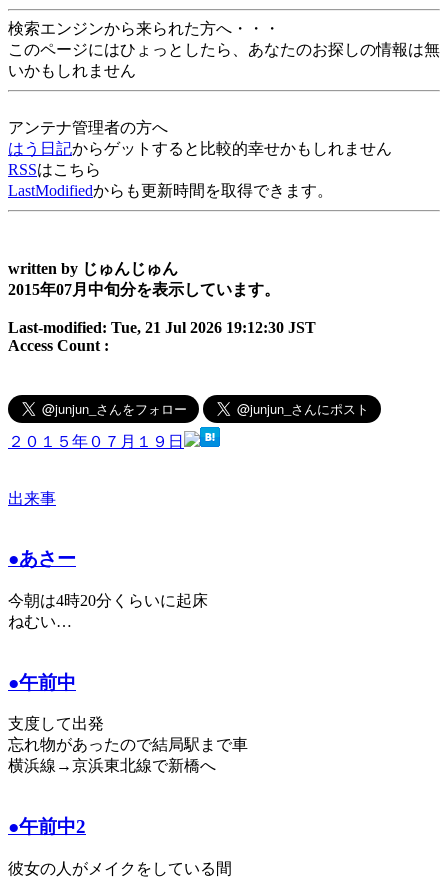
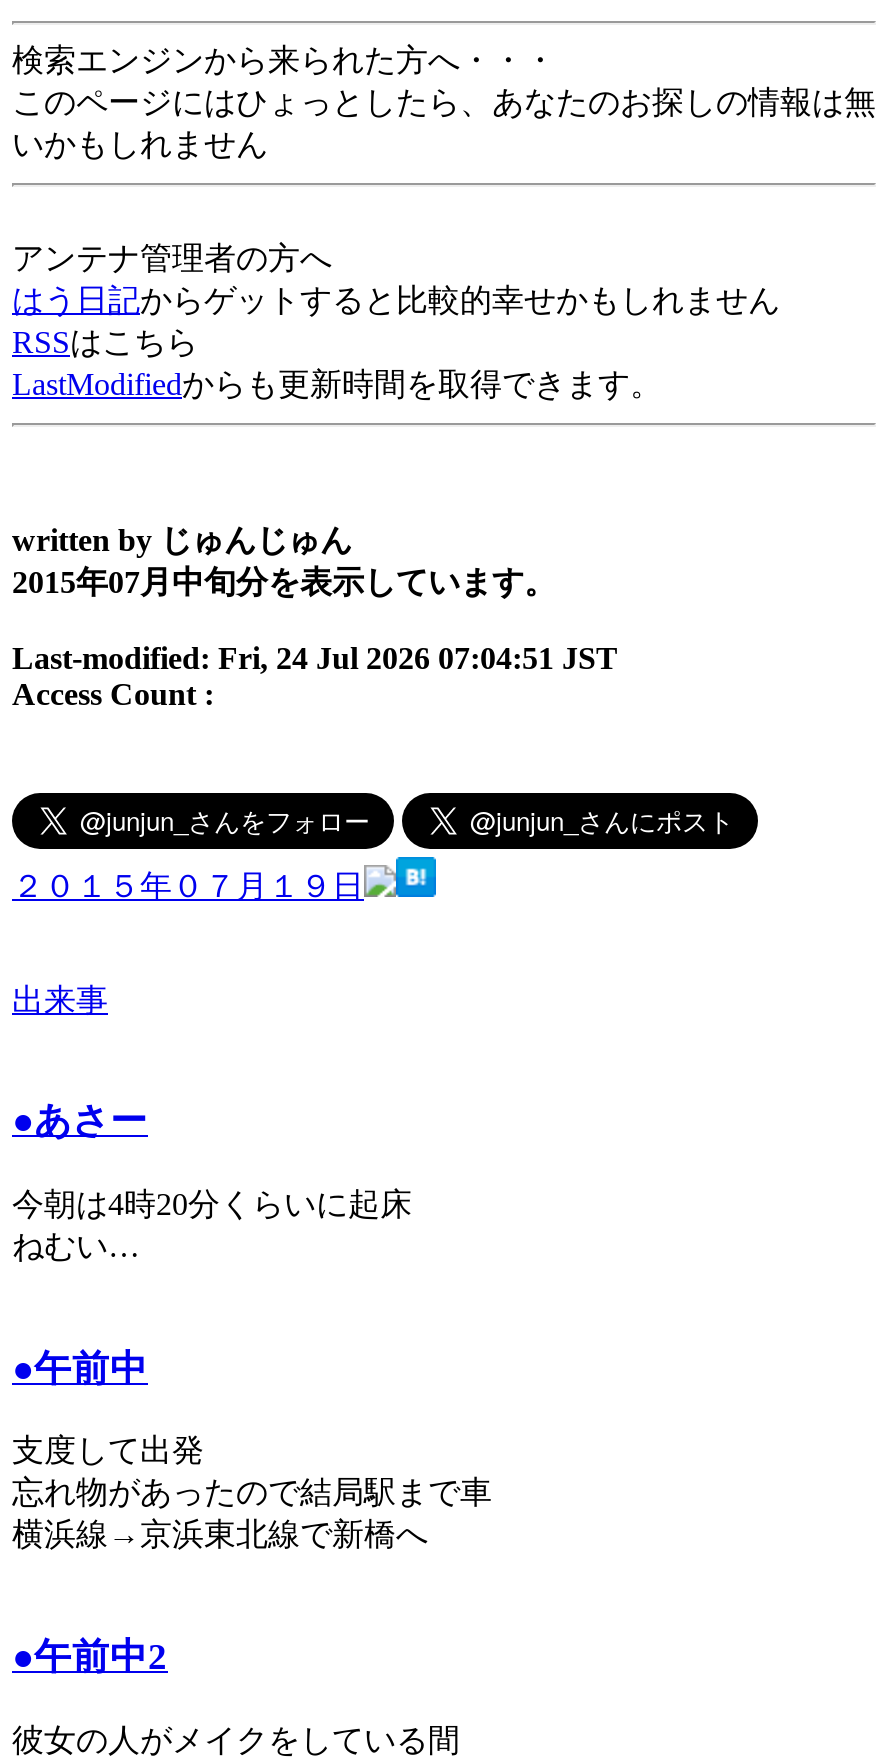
- Last-modified: Tue, 21 Jul 2026 19:12:30 JST
+ Last-modified: Fri, 24 Jul 2026 07:04:51 JST
